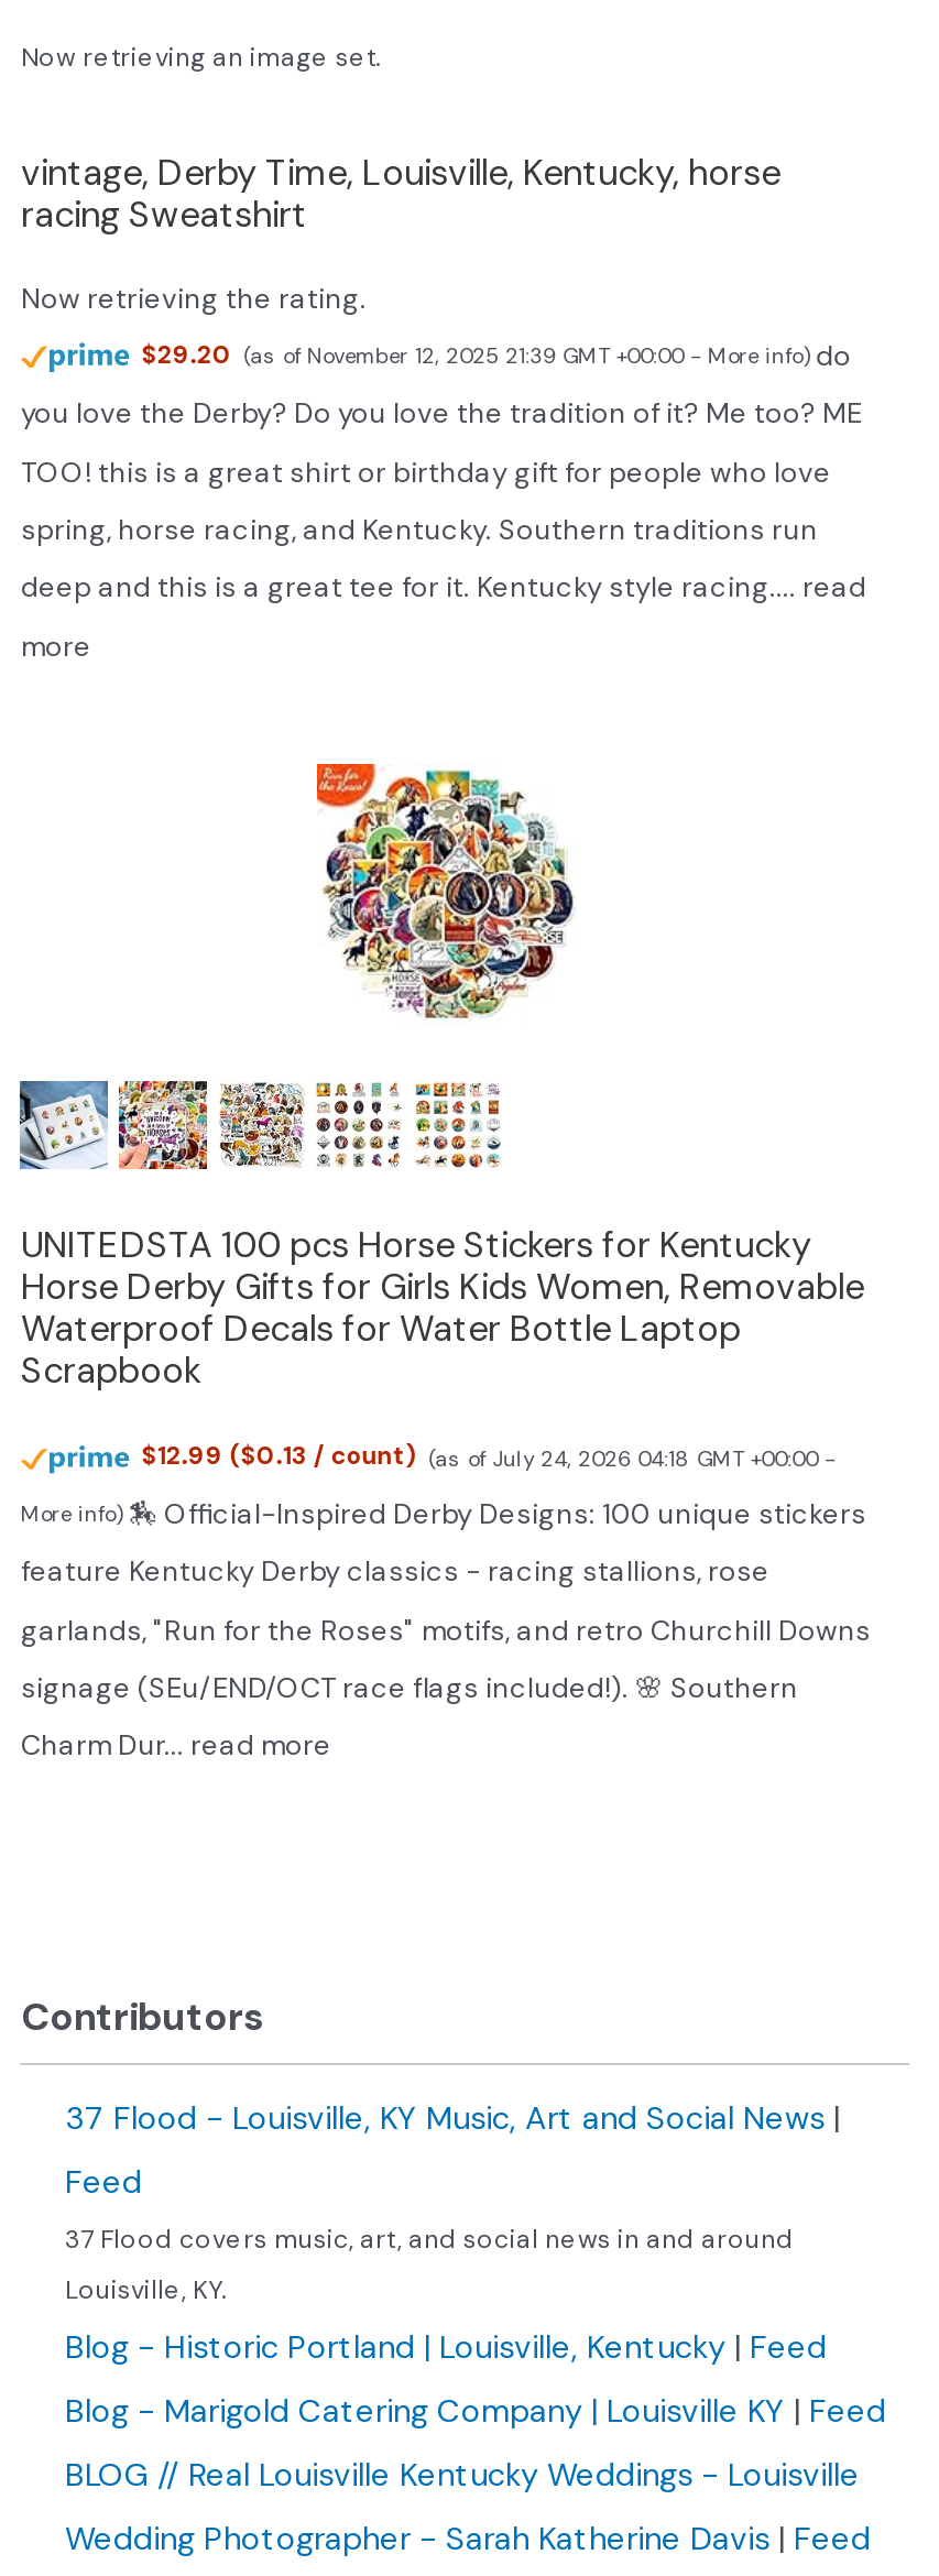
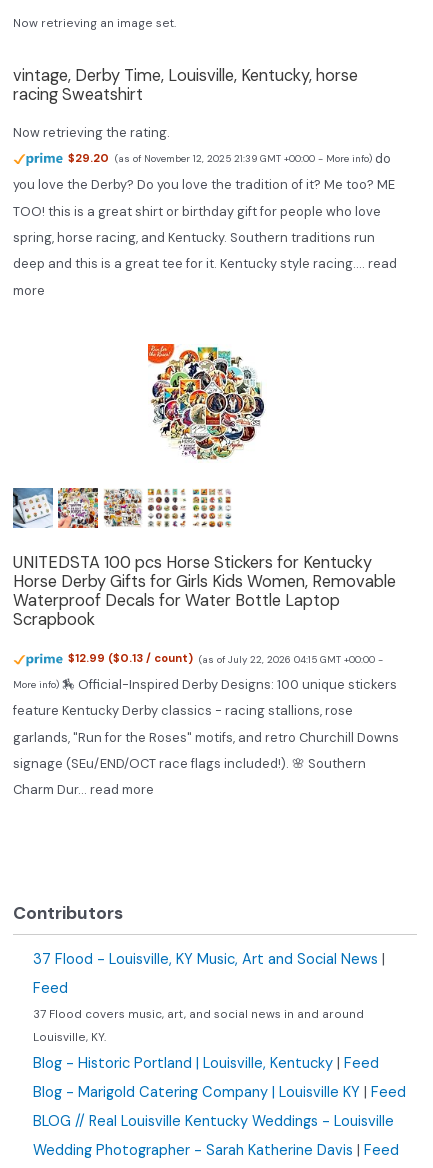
- $12.99 ($0.13 / count) (as of July 24, 2026 04:18 GMT +00:00 -
+ $12.99 ($0.13 / count) (as of July 22, 2026 04:15 GMT +00:00 -
